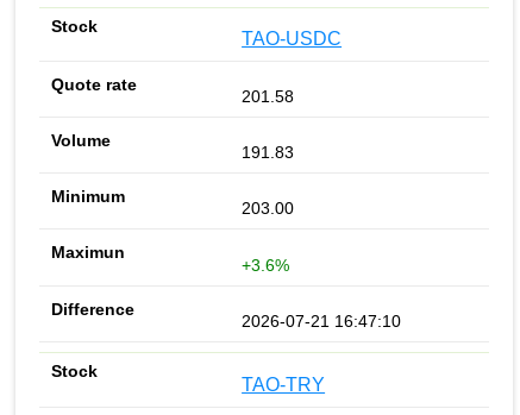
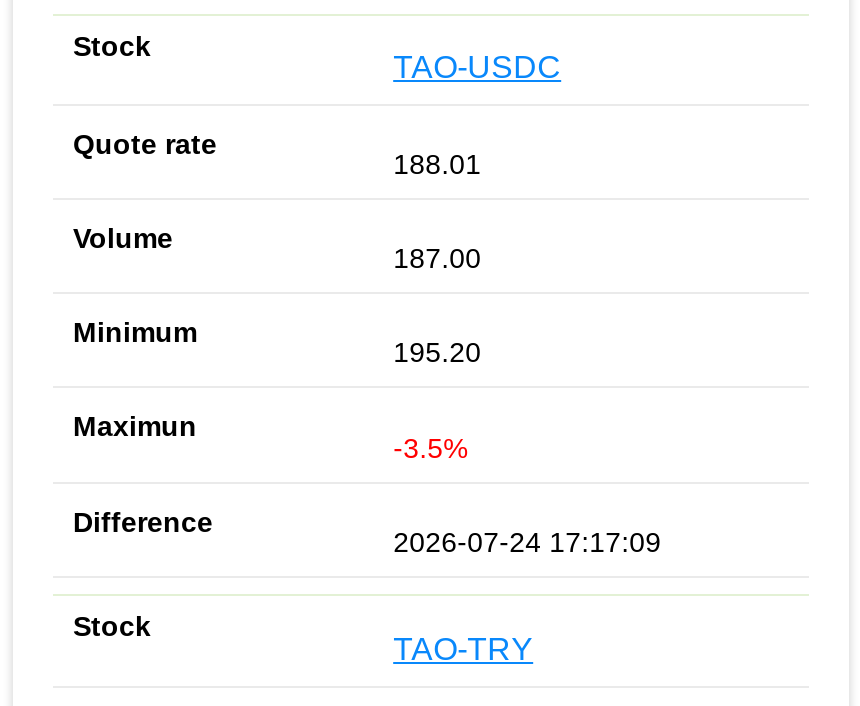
- 201.58
+ 188.01

- 191.83
+ 187.00

- 203.00
+ 195.20

- +3.6%
+ -3.5%

- 2026-07-21 16:47:10
+ 2026-07-24 17:17:09
